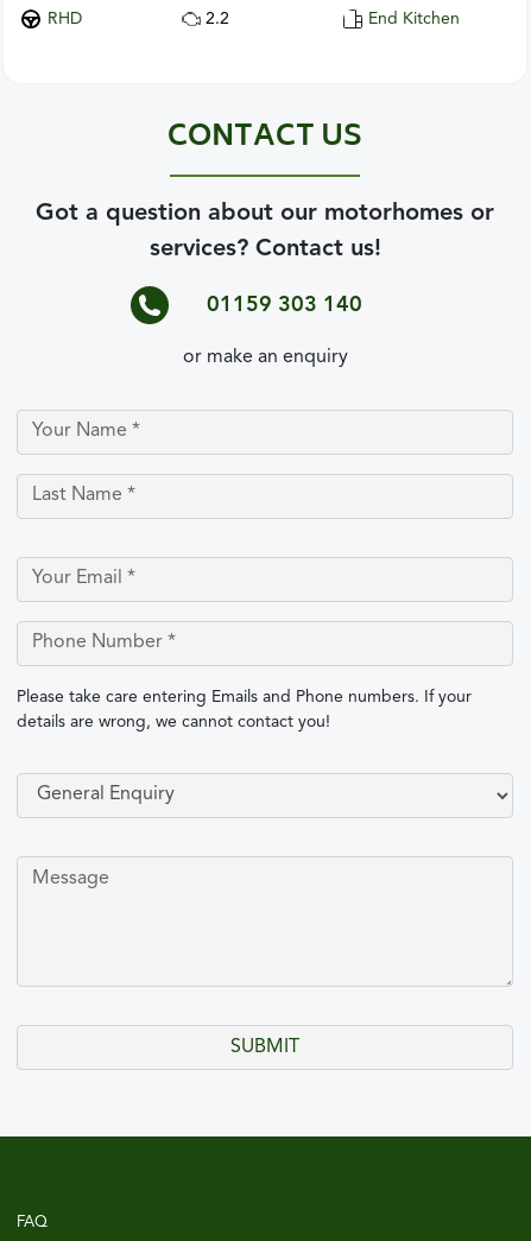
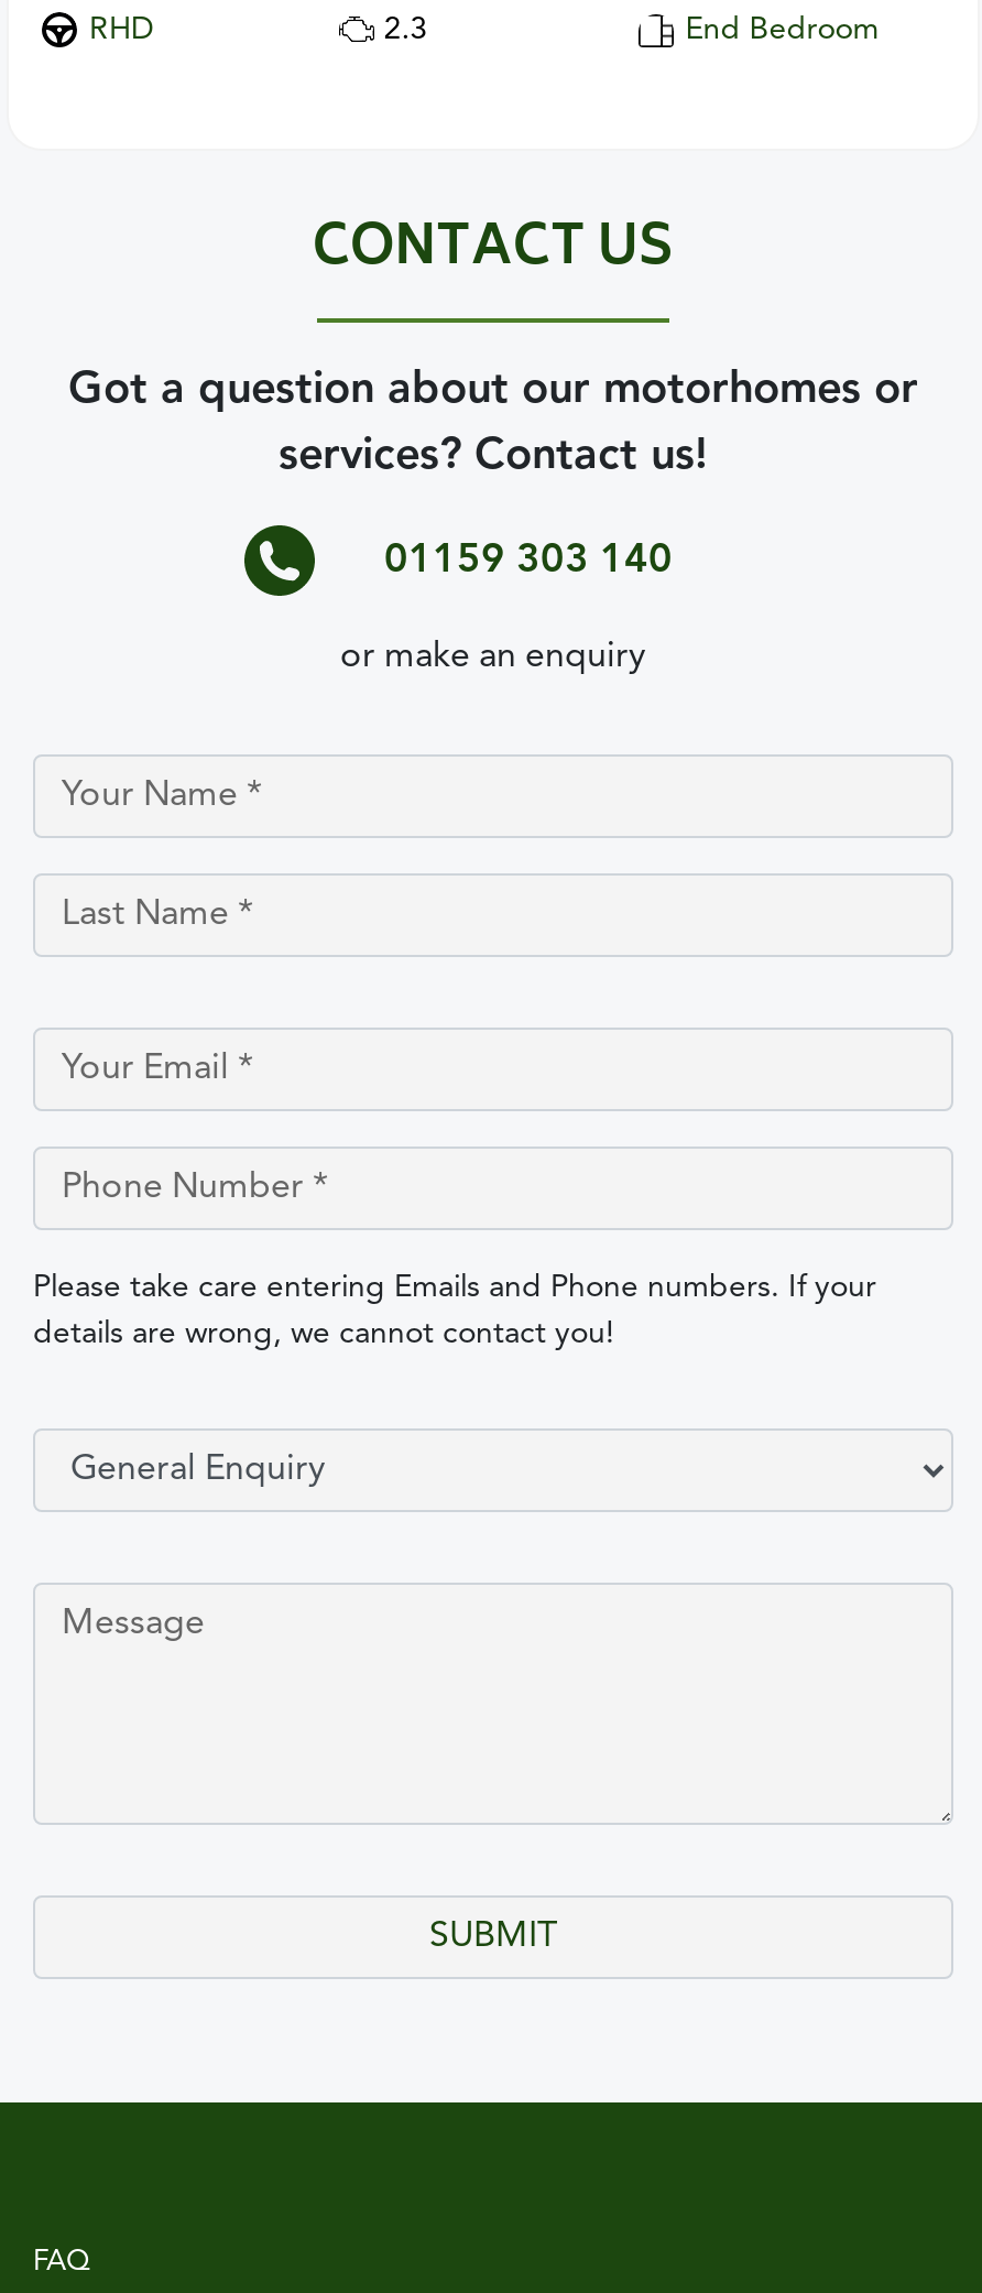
- 2.2
+ 2.3

- End Kitchen
+ End Bedroom
